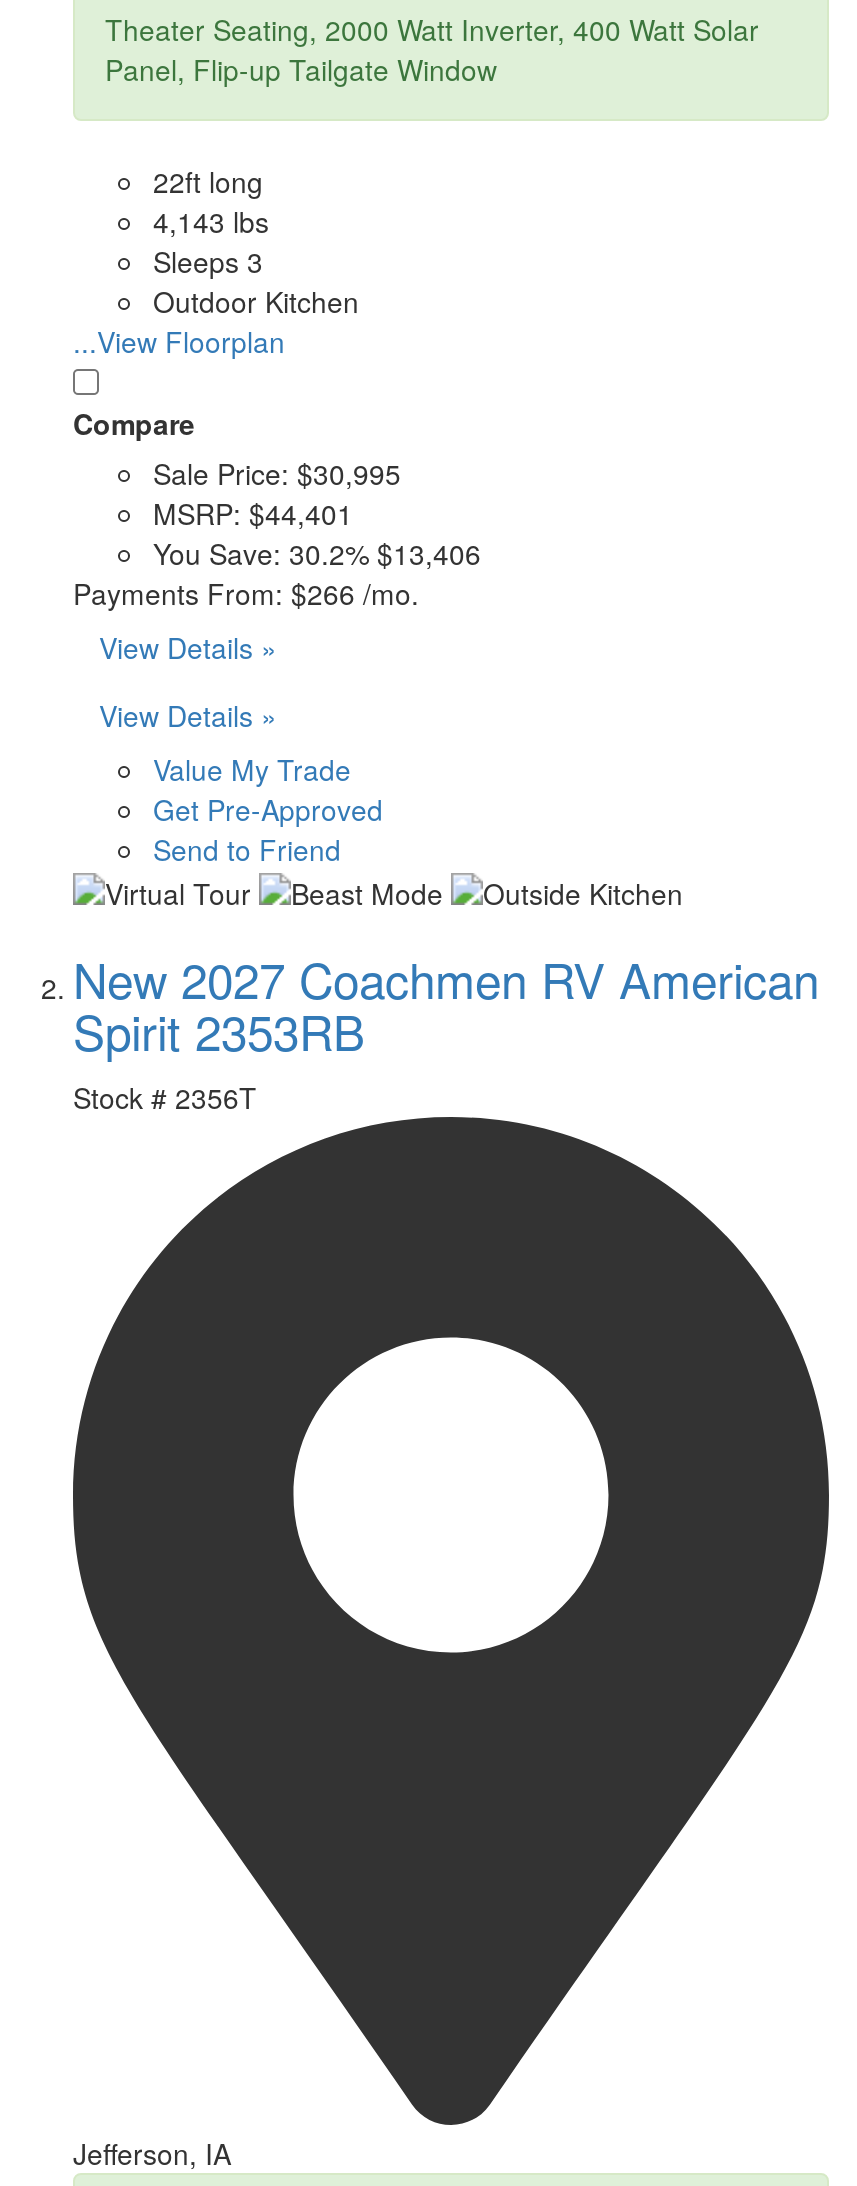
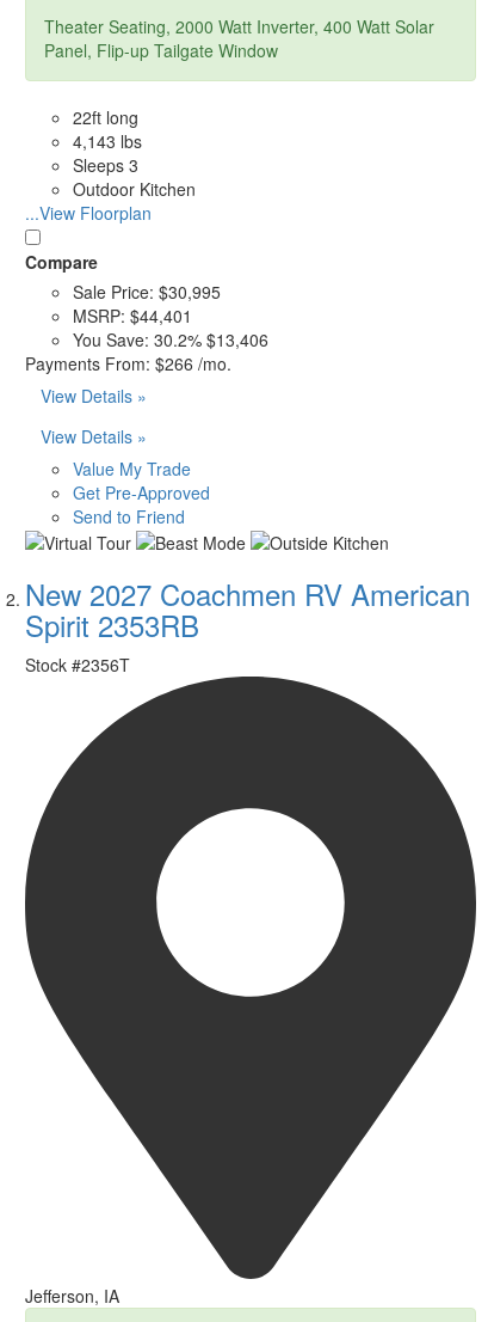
- Stock # 2356T
+ Stock #2356T
